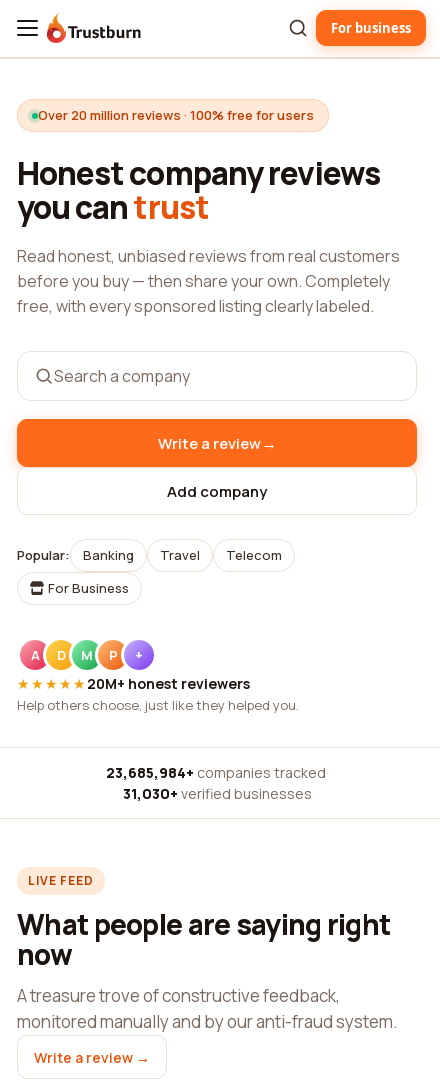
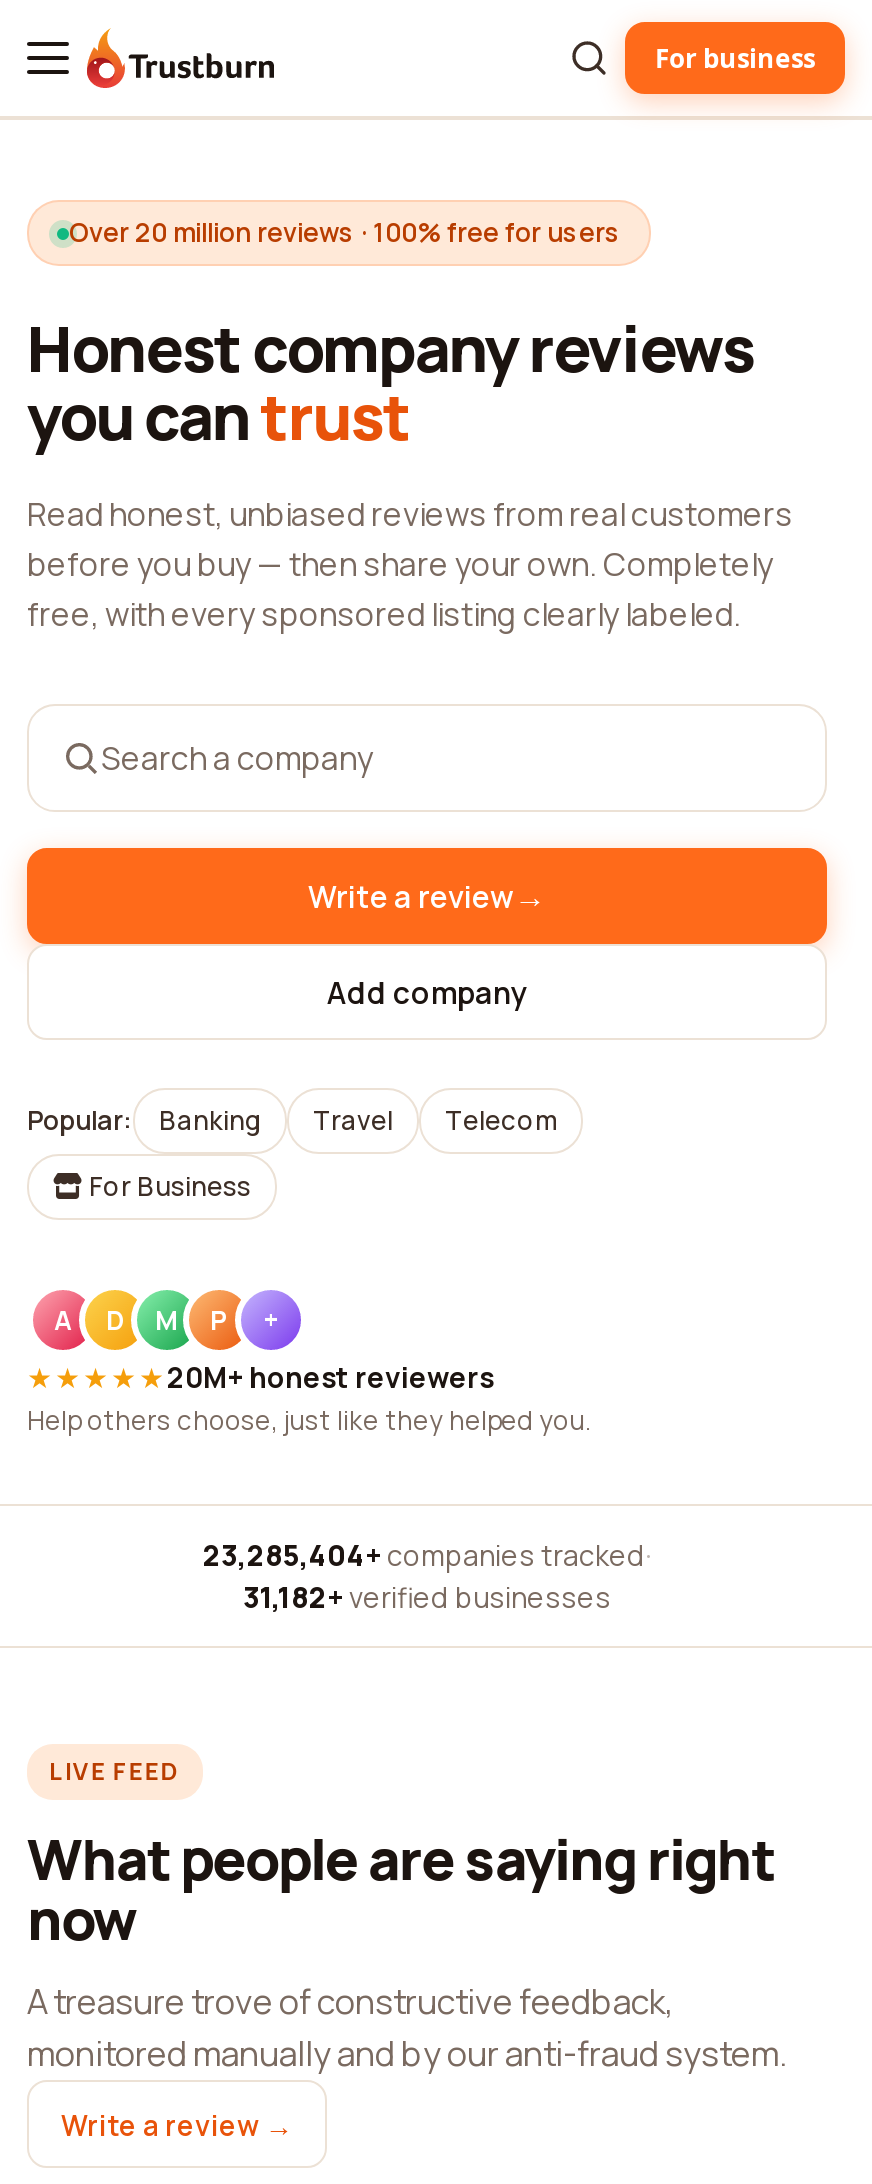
- 23,685,984+ companies tracked ·
+ 23,285,404+ companies tracked ·

- 31,030+ verified businesses
+ 31,182+ verified businesses
